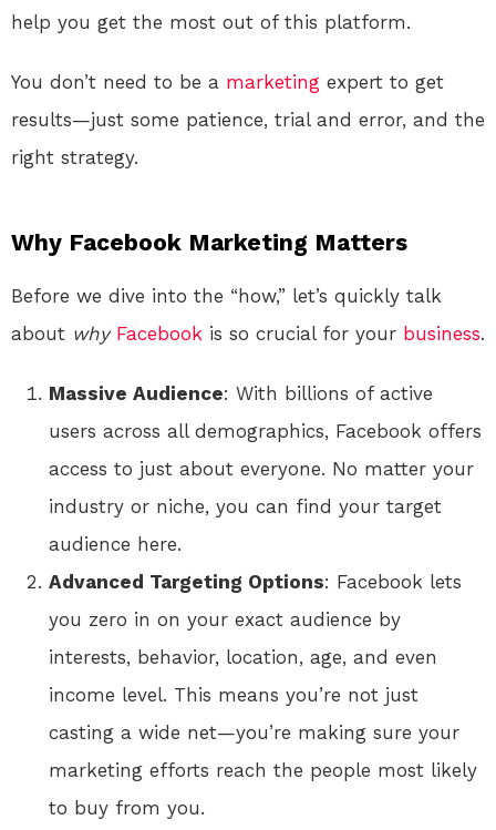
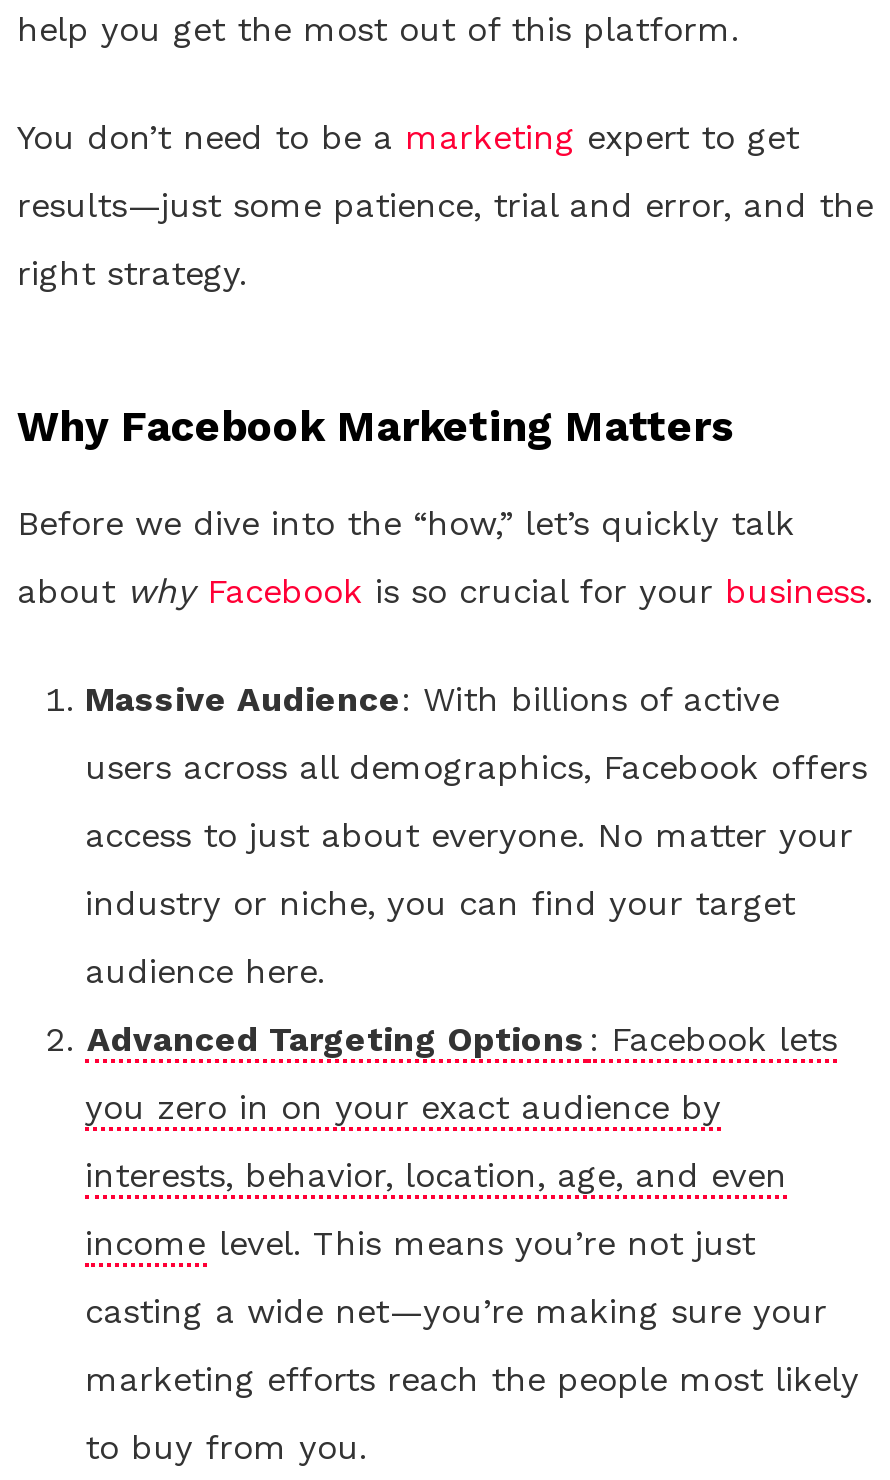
- Advanced Targeting Options: Facebook lets
+ Advanced Targeting Options : Facebook lets
